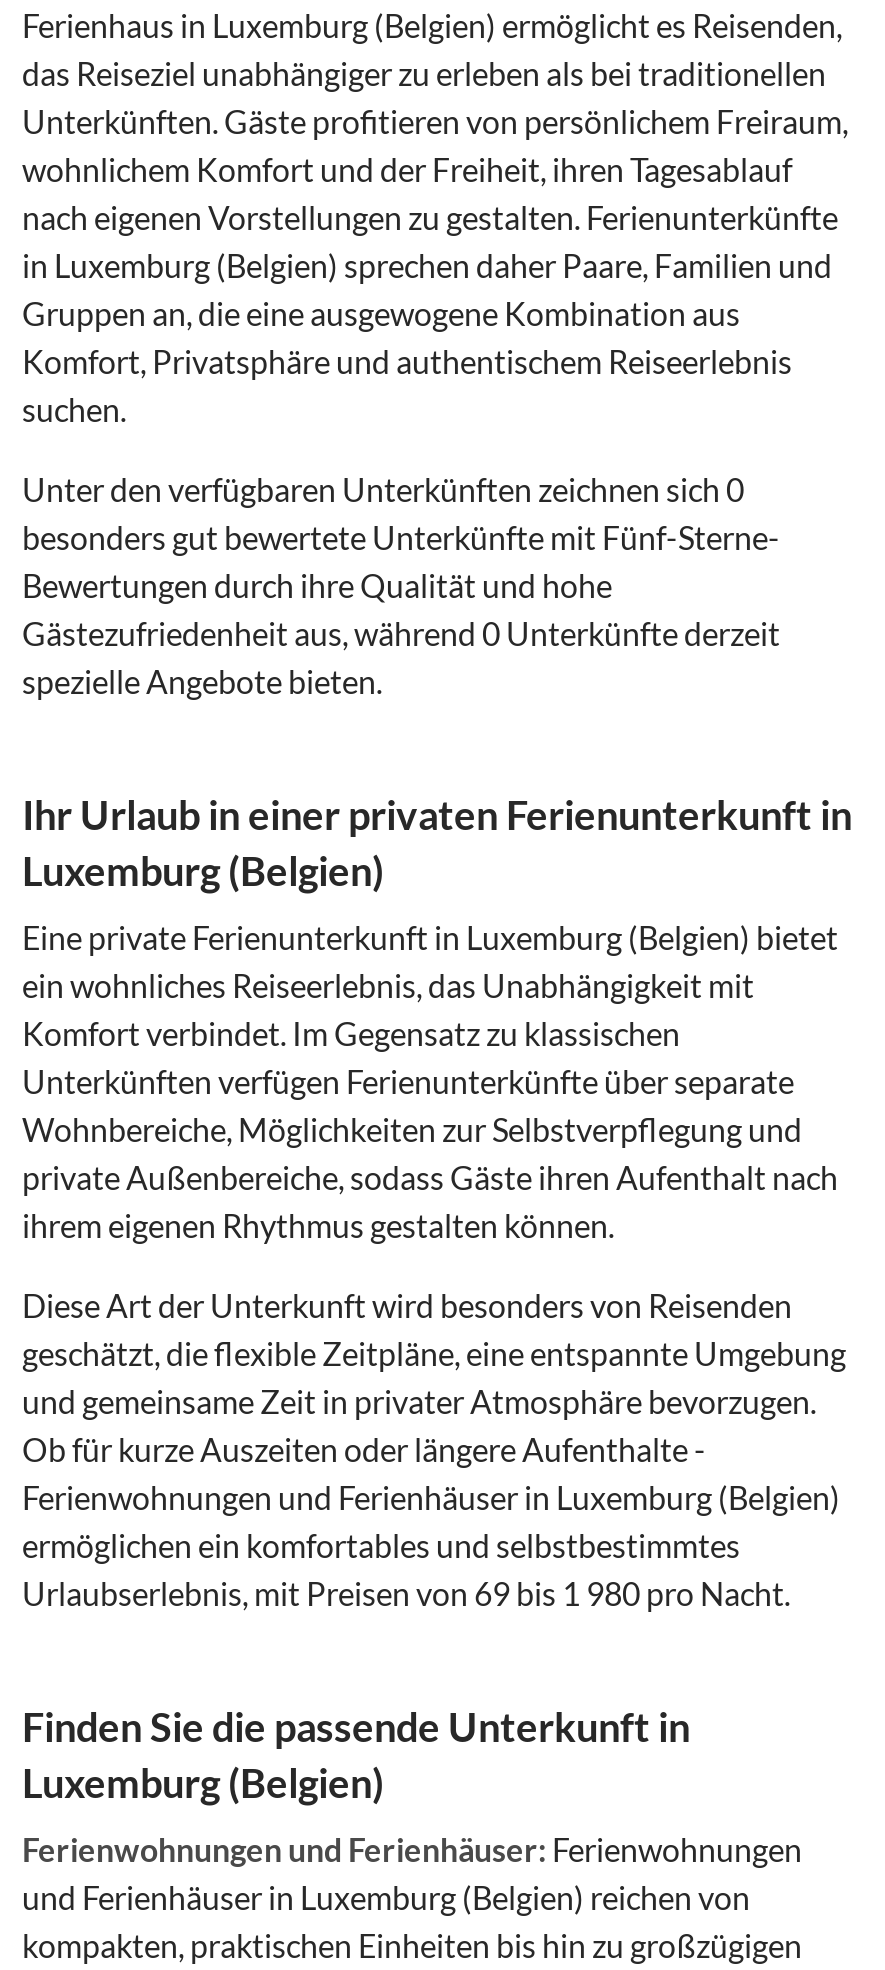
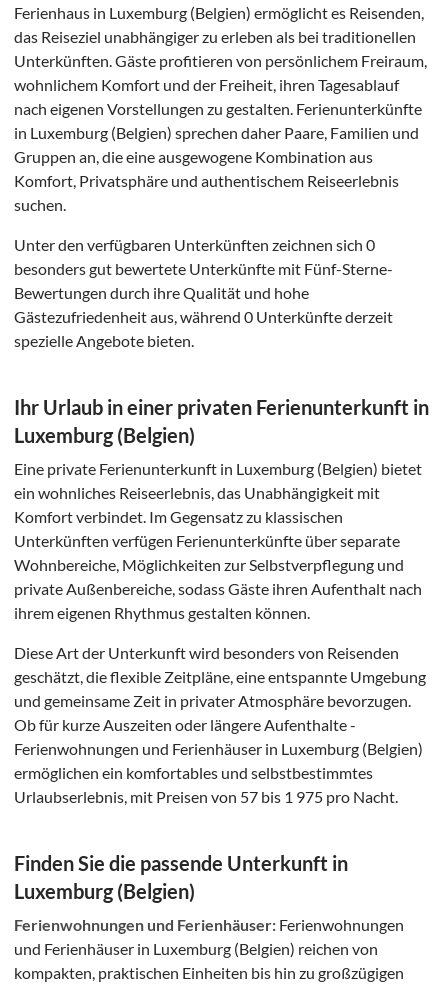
- Urlaubserlebnis, mit Preisen von 69 bis 1 980 pro Nacht.
+ Urlaubserlebnis, mit Preisen von 57 bis 1 975 pro Nacht.
